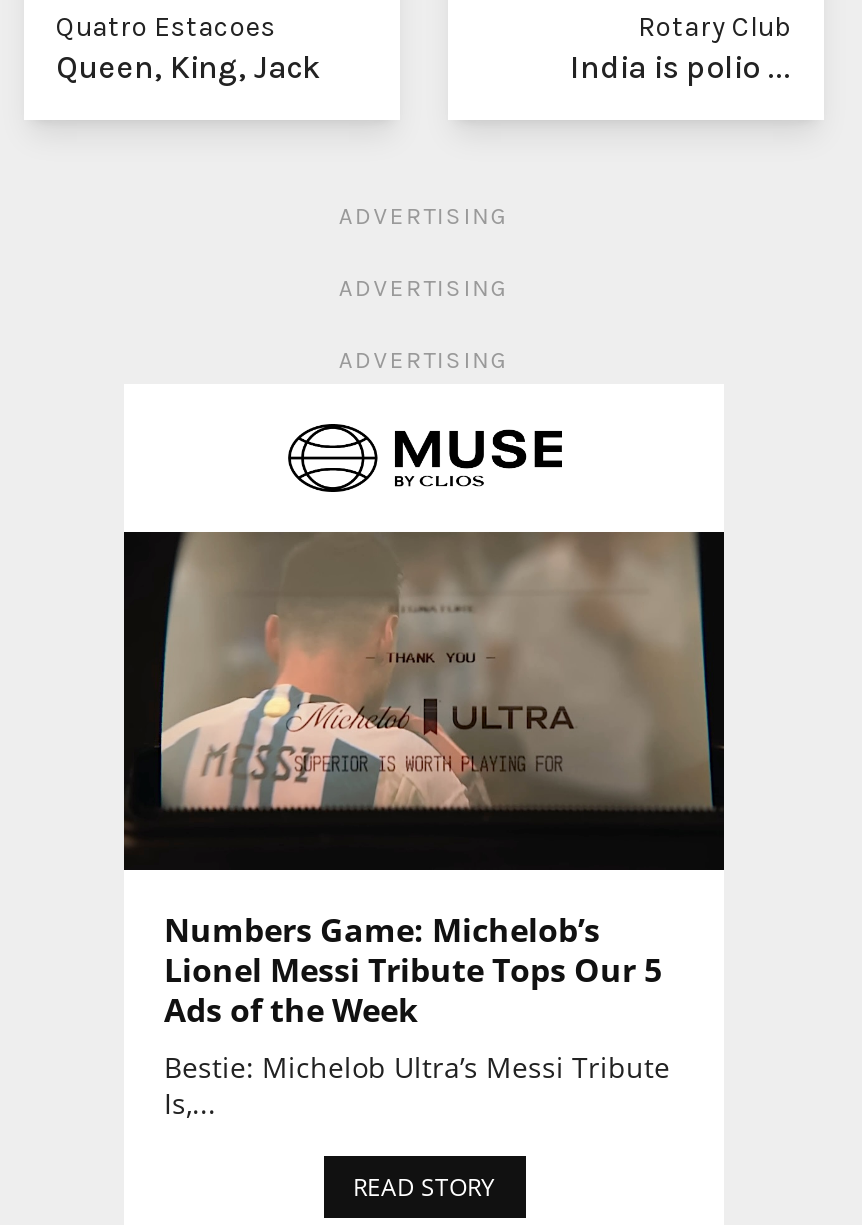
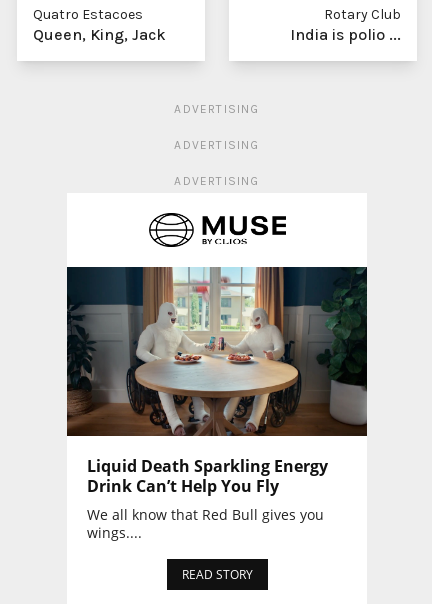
- [image]
- Numbers Game: Michelob’s
- Lionel Messi Tribute Tops Our 5
- Ads of the Week
- Bestie: Michelob Ultra’s Messi Tribute
- Is,...
+ [image]
+ Liquid Death Sparkling Energy
+ Drink Can’t Help You Fly
+ We all know that Red Bull gives you
+ wings....
